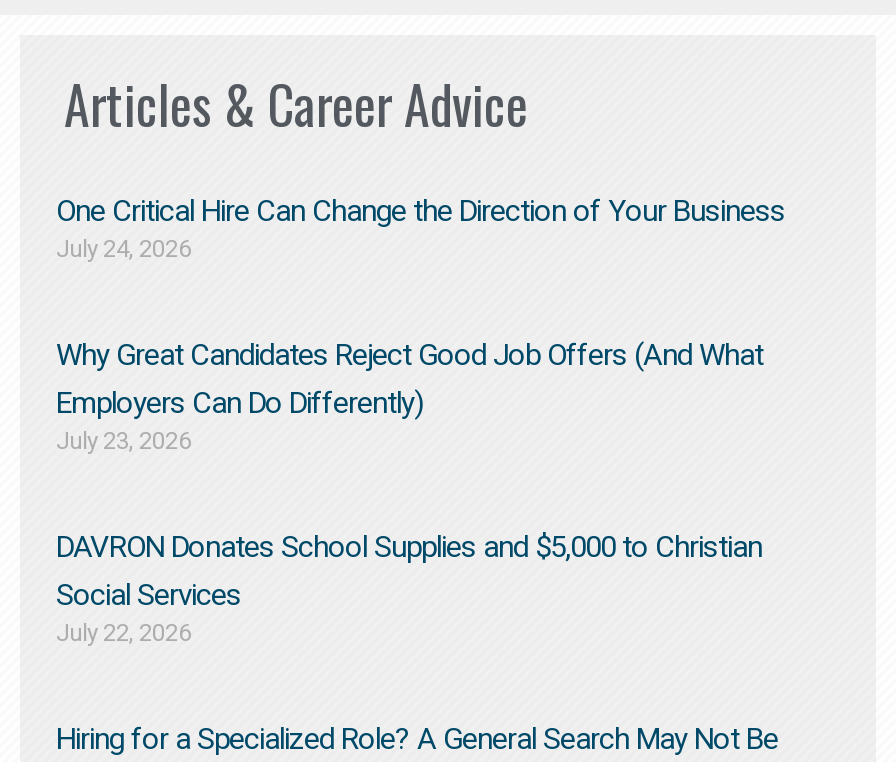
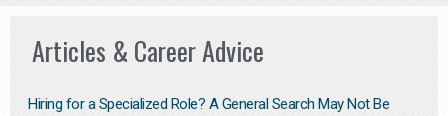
- One Critical Hire Can Change the Direction of Your Business
- July 24, 2026
- Why Great Candidates Reject Good Job Offers (And What
- Employers Can Do Differently)
- July 23, 2026
- DAVRON Donates School Supplies and $5,000 to Christian
- Social Services
- July 22, 2026
